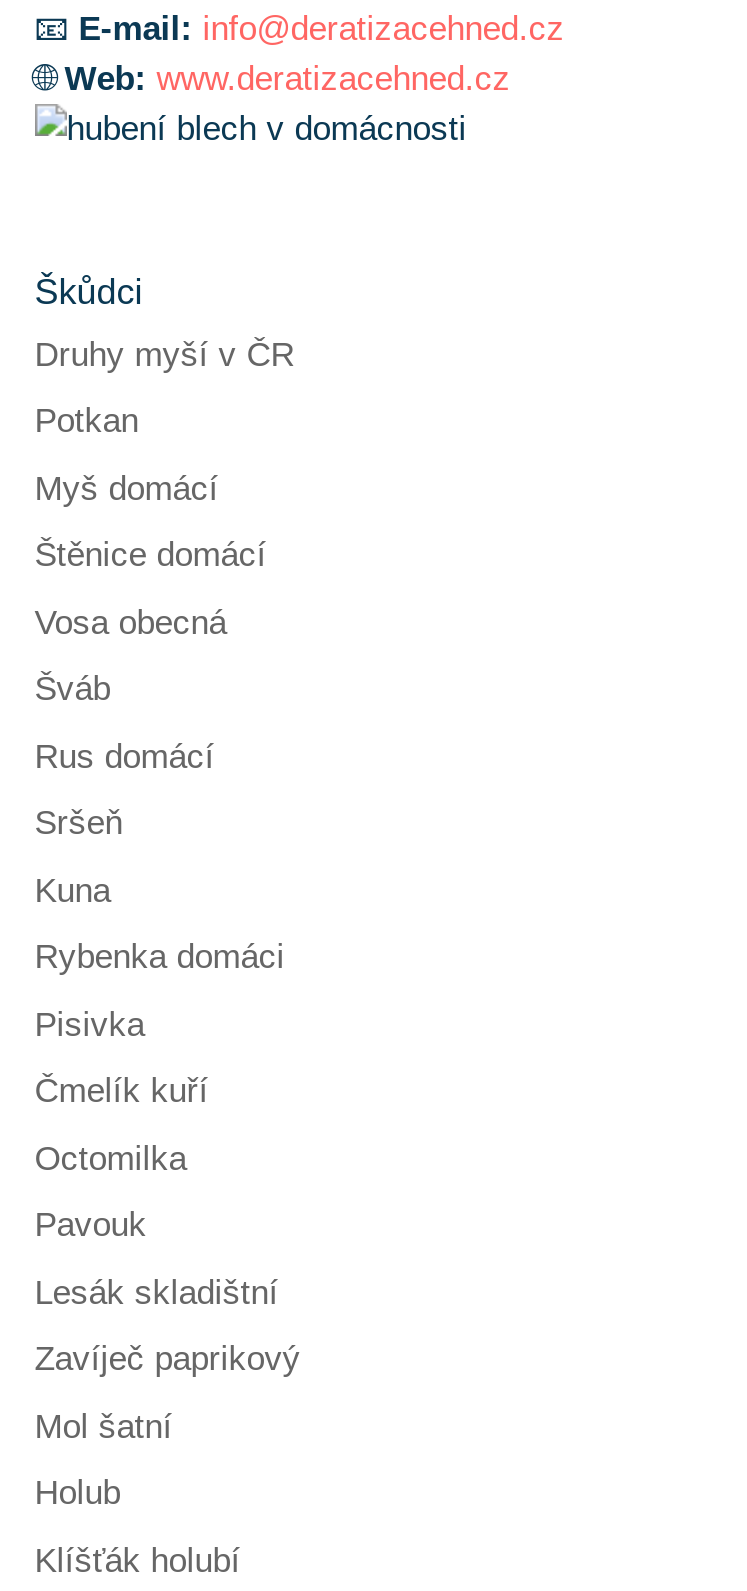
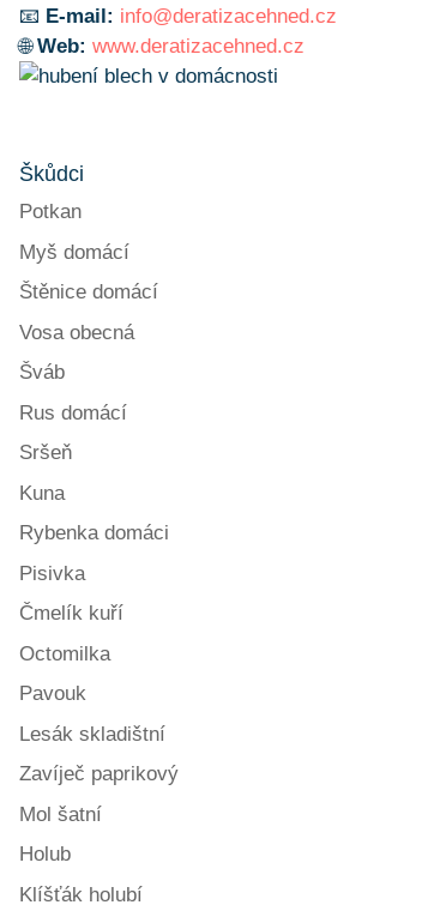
- Druhy myší v ČR
